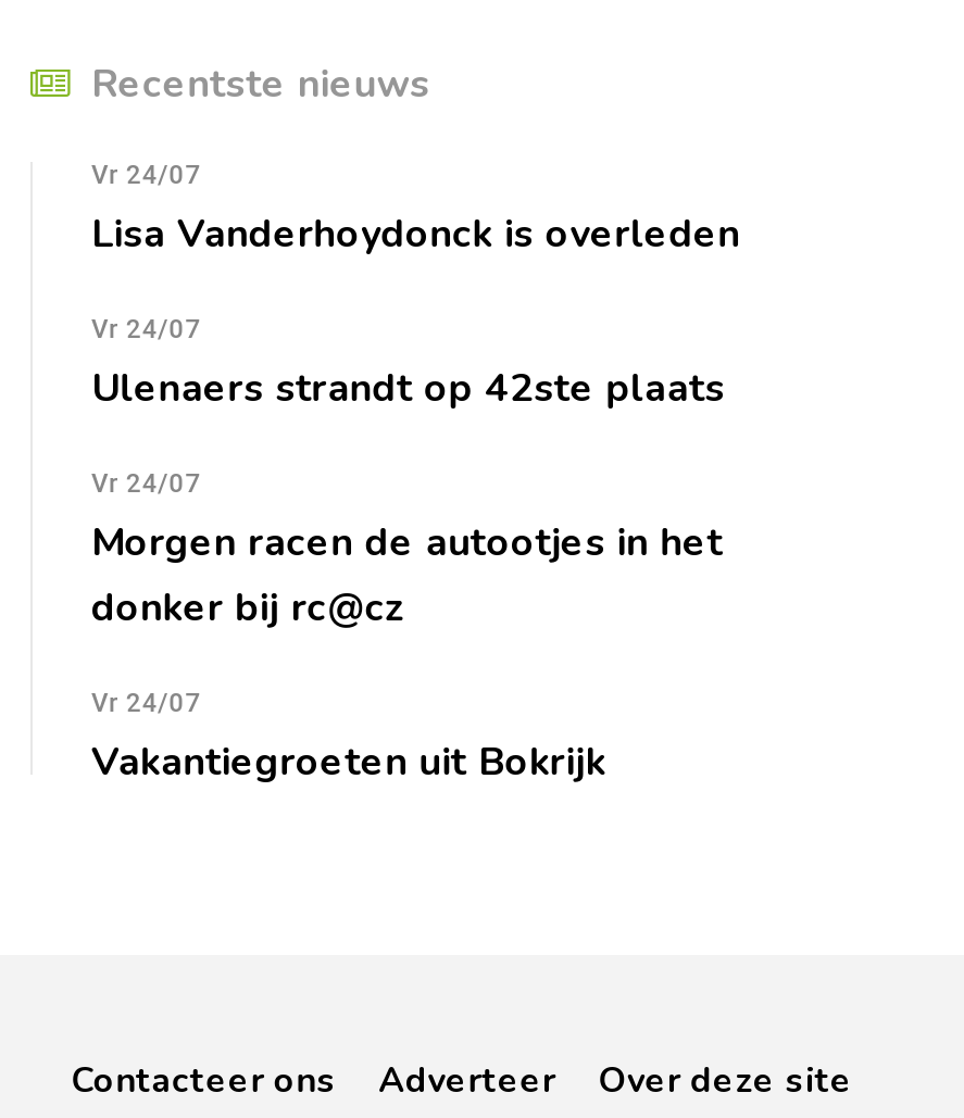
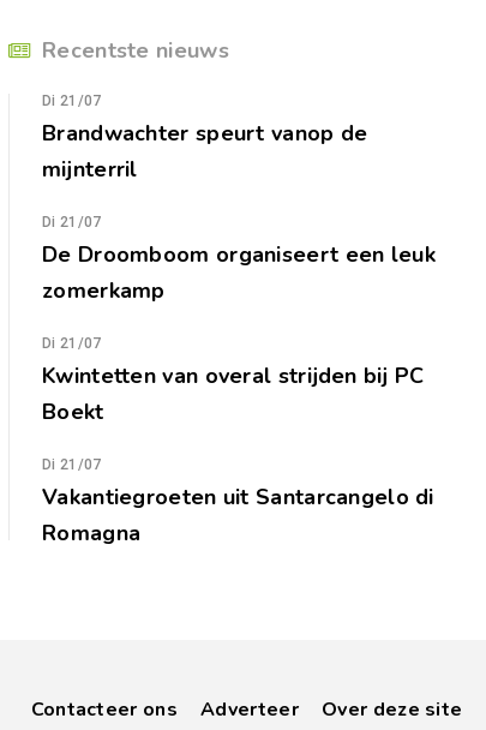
- Vr 24/07
- Lisa Vanderhoydonck is overleden
+ Di 21/07
+ Brandwachter speurt vanop de
+ mijnterril

- Vr 24/07
- Ulenaers strandt op 42ste plaats
+ Di 21/07
+ De Droomboom organiseert een leuk
+ zomerkamp

- Vr 24/07
- Morgen racen de autootjes in het
- donker bij rc@cz
+ Di 21/07
+ Kwintetten van overal strijden bij PC
+ Boekt

- Vr 24/07
- Vakantiegroeten uit Bokrijk
+ Di 21/07
+ Vakantiegroeten uit Santarcangelo di
+ Romagna
